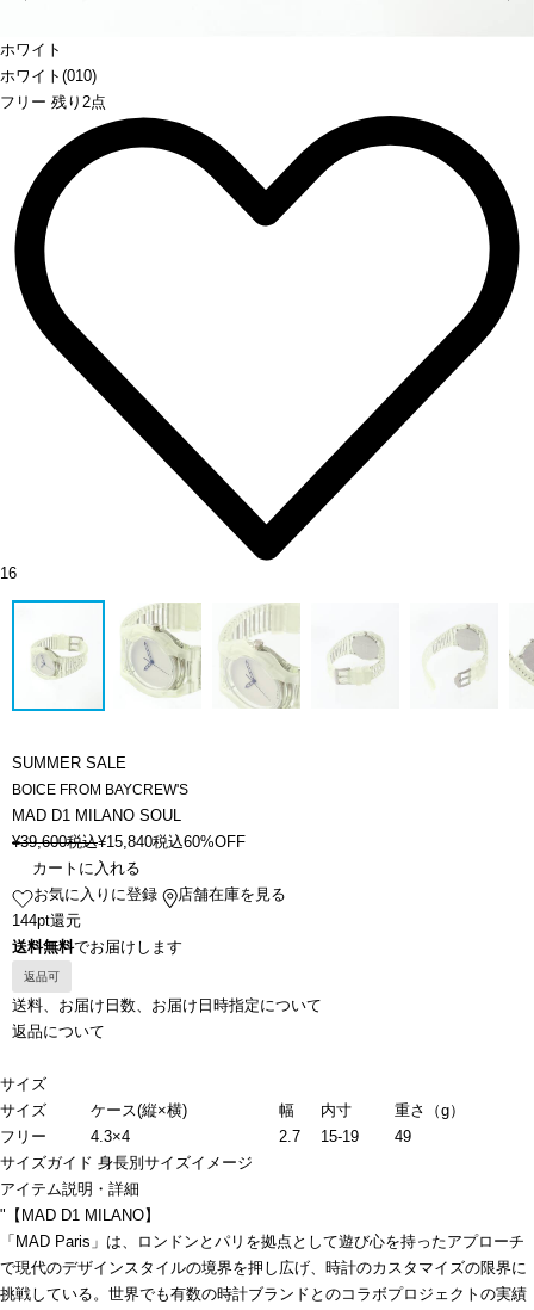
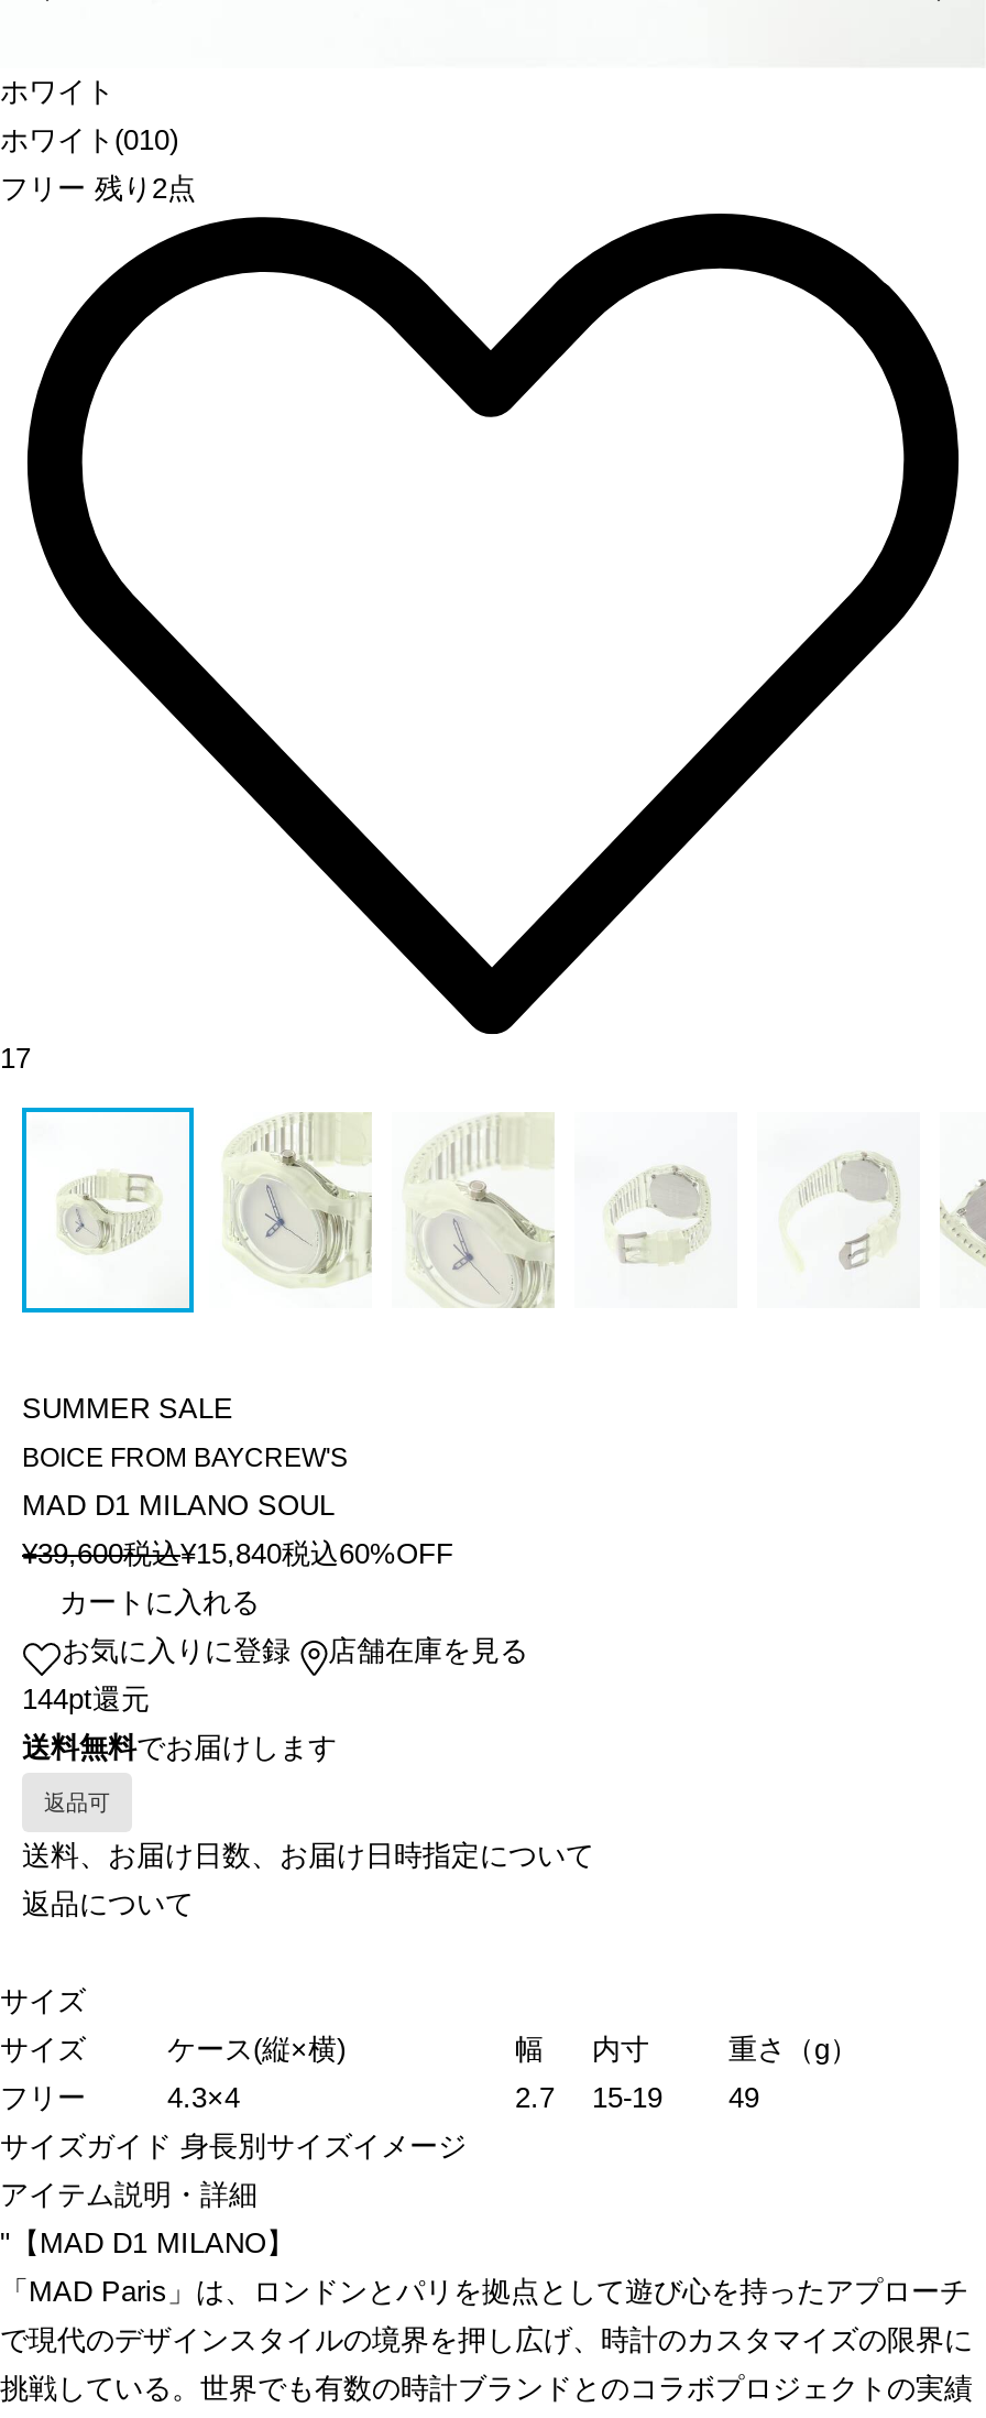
- 16
+ 17
